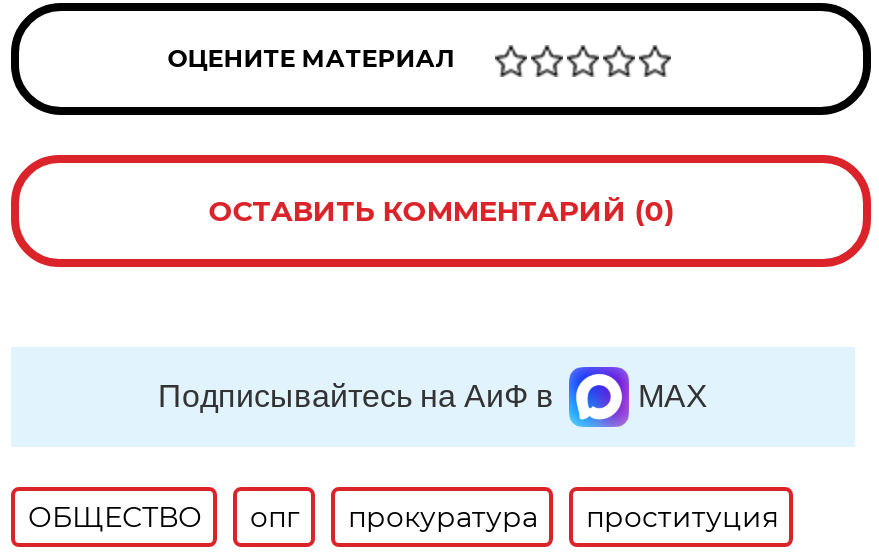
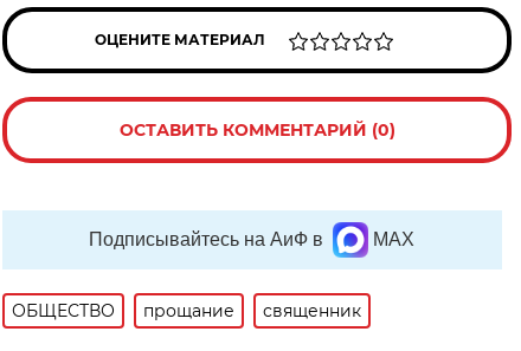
- опг
- прокуратура
- проституция
+ прощание
+ священник
